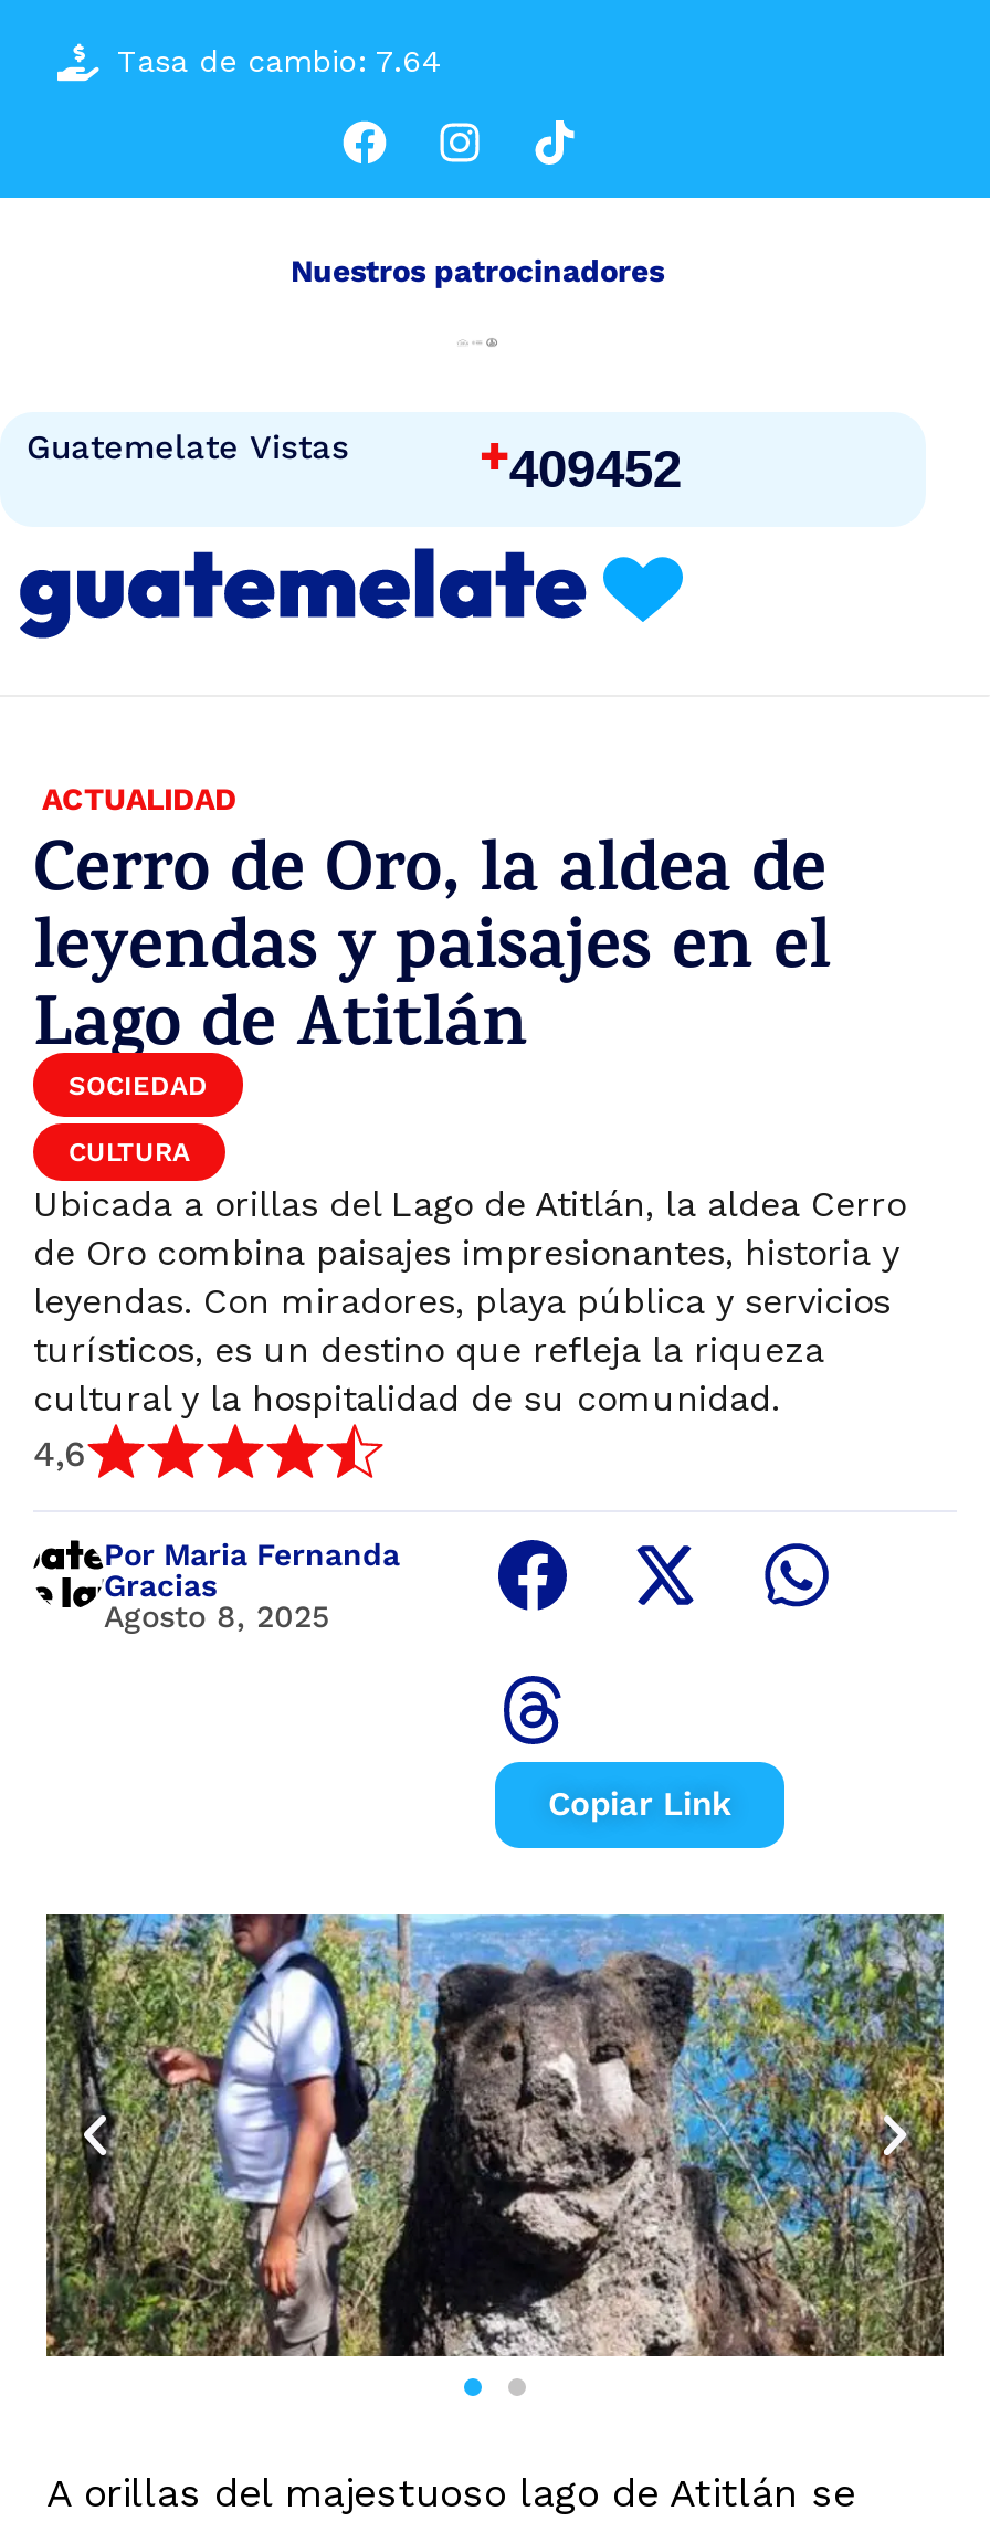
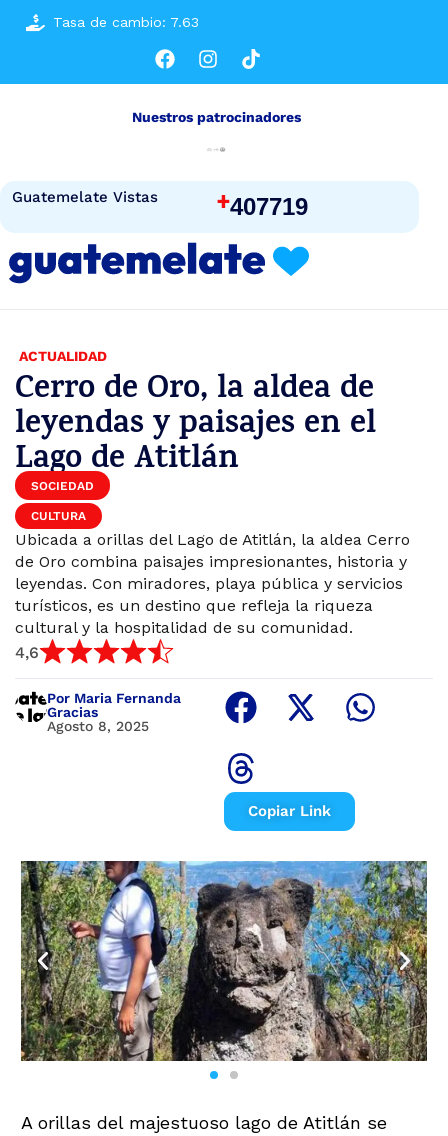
- Tasa de cambio: 7.64
+ Tasa de cambio: 7.63

- +409452
+ +407719
